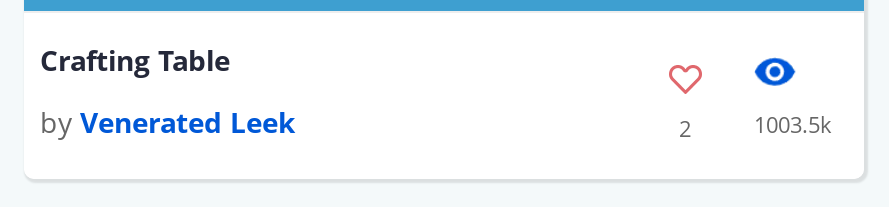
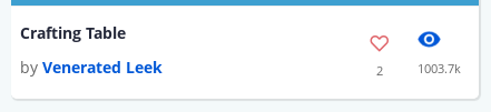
- 1003.5k
+ 1003.7k
